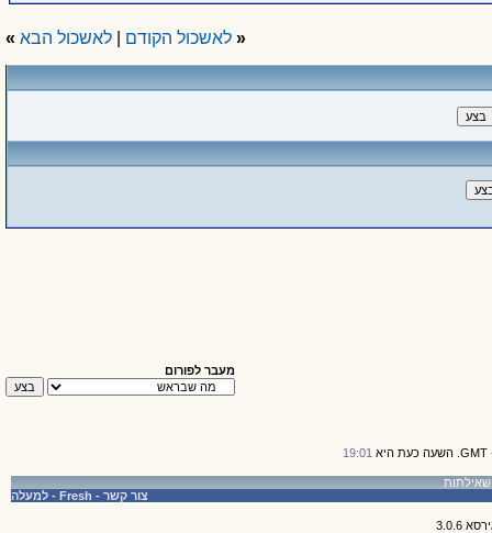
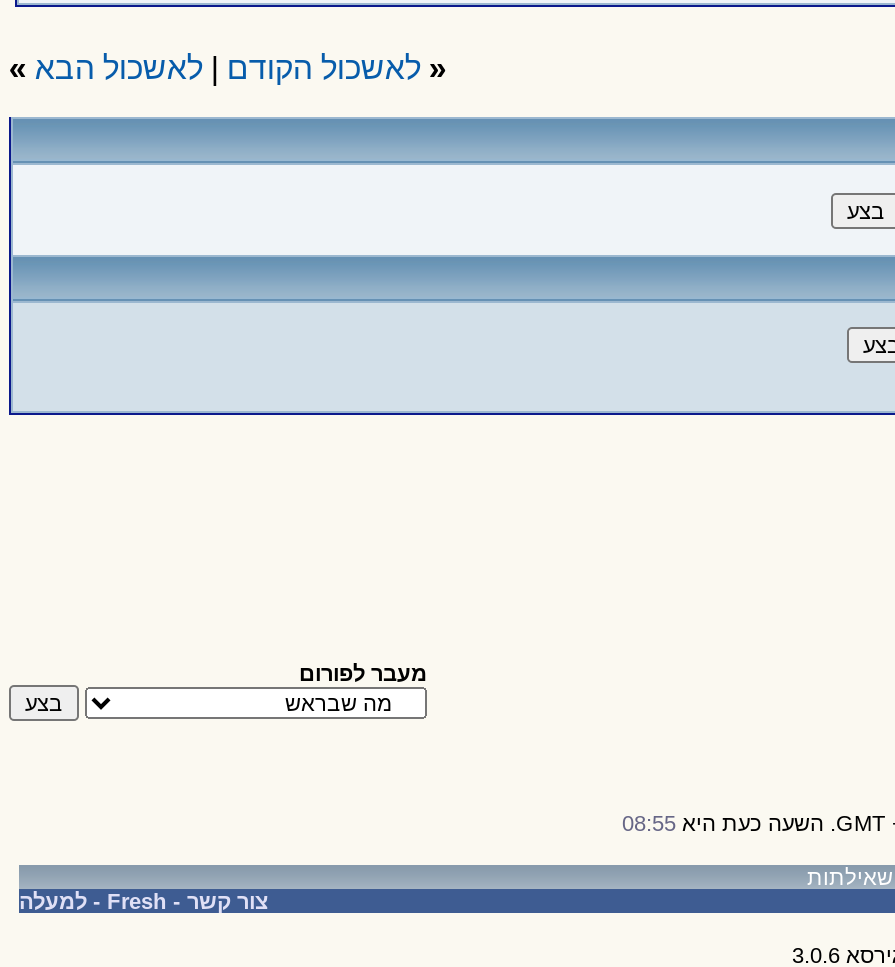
- 19:01
+ 08:55
